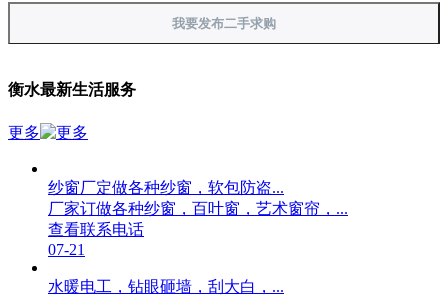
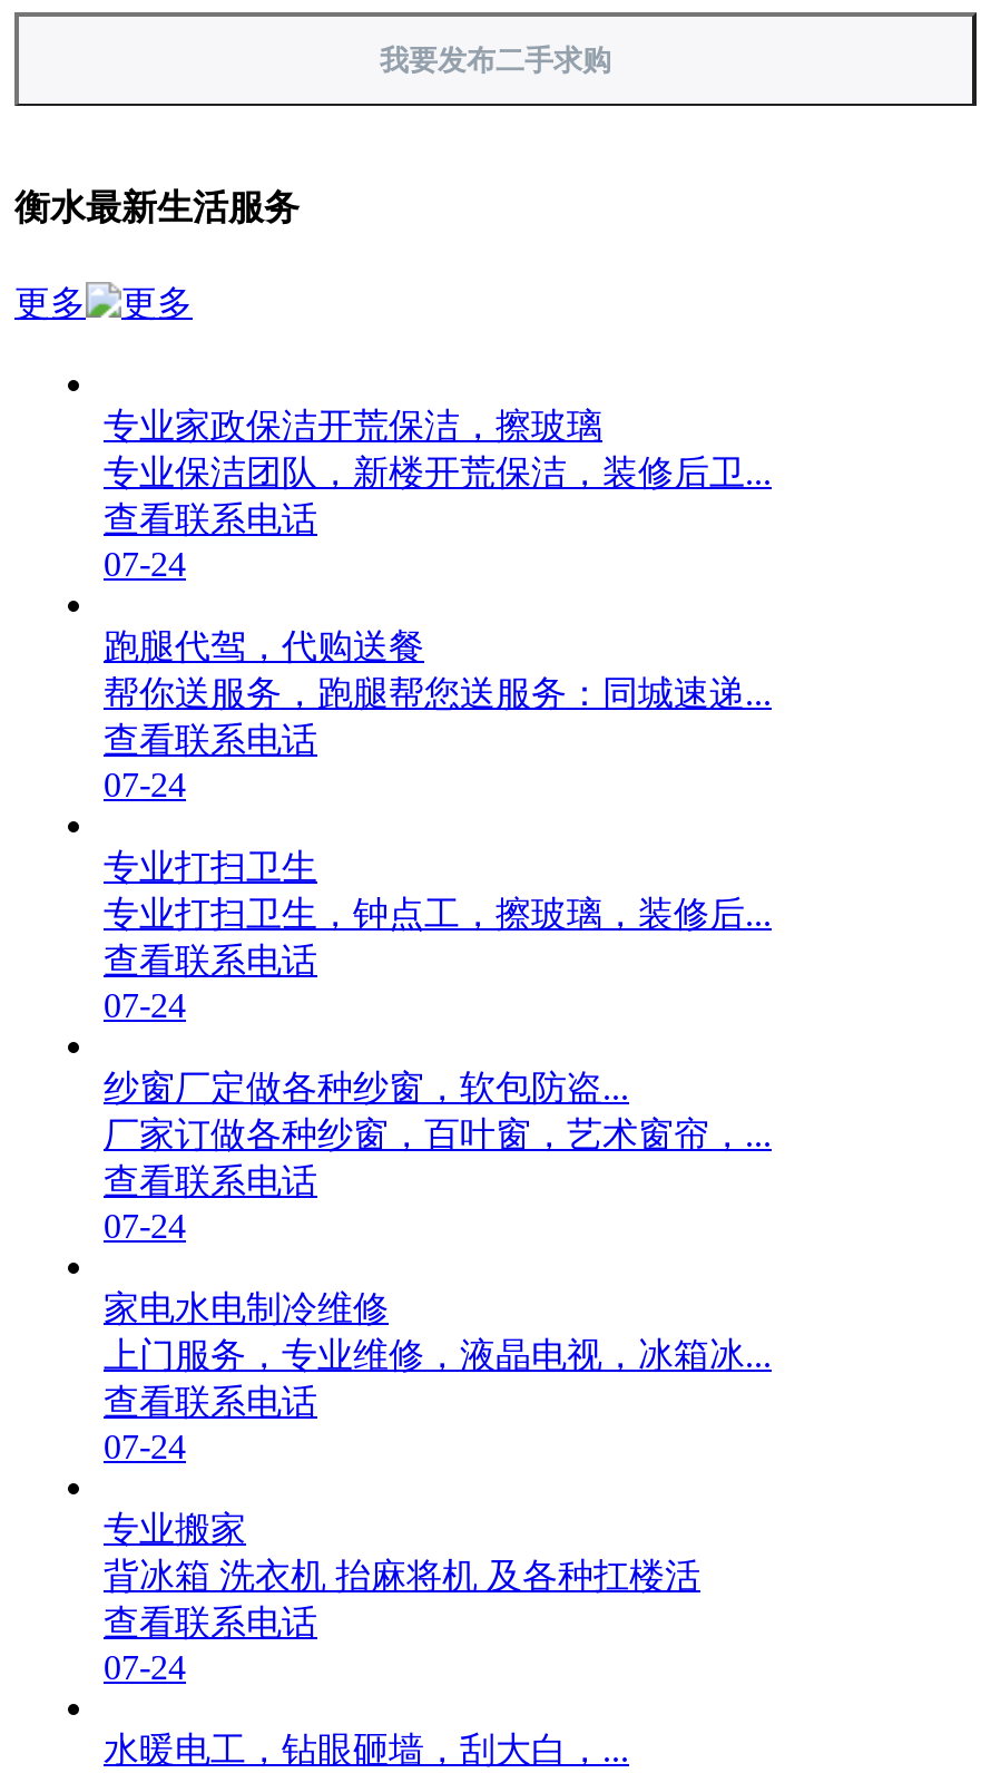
+ 专业家政保洁开荒保洁，擦玻璃
+ 专业保洁团队，新楼开荒保洁，装修后卫...
+ 查看联系电话
+ 07-24
+ 跑腿代驾，代购送餐
+ 帮你送服务，跑腿帮您送服务：同城速递...
+ 查看联系电话
+ 07-24
+ 专业打扫卫生
+ 专业打扫卫生，钟点工，擦玻璃，装修后...
+ 查看联系电话
+ 07-24

- 07-21
+ 07-24
+ 家电水电制冷维修
+ 上门服务，专业维修，液晶电视，冰箱冰...
+ 查看联系电话
+ 07-24
+ 专业搬家
+ 背冰箱 洗衣机 抬麻将机 及各种扛楼活
+ 查看联系电话
+ 07-24
